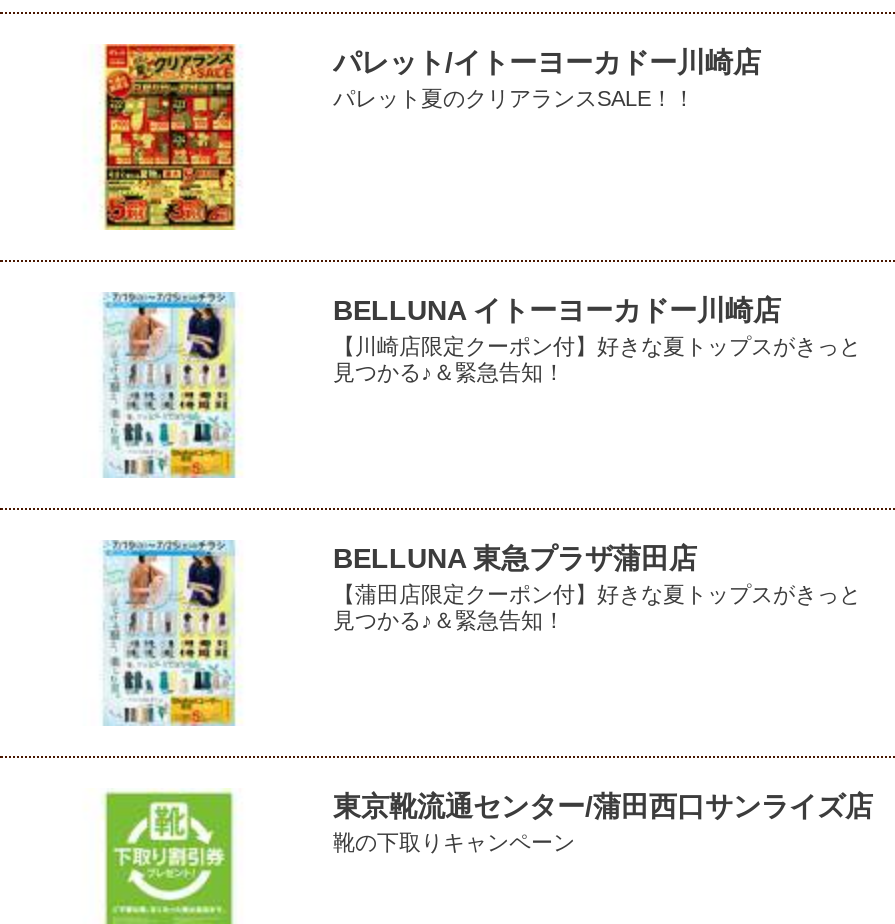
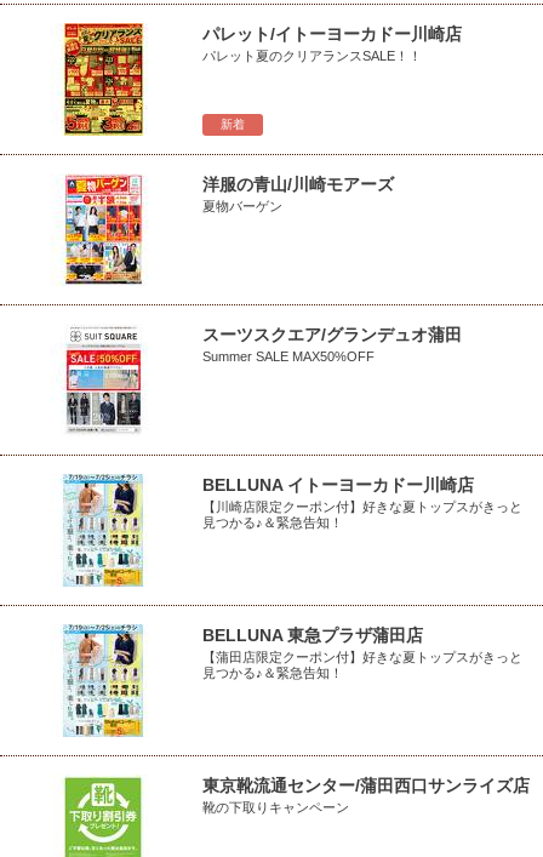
+ [image]

+ [image]

+ 洋服の青山/川崎モアーズ
+ 夏物バーゲン

+ スーツスクエア/グランデュオ蒲田
+ Summer SALE MAX50%OFF

+ 新着
